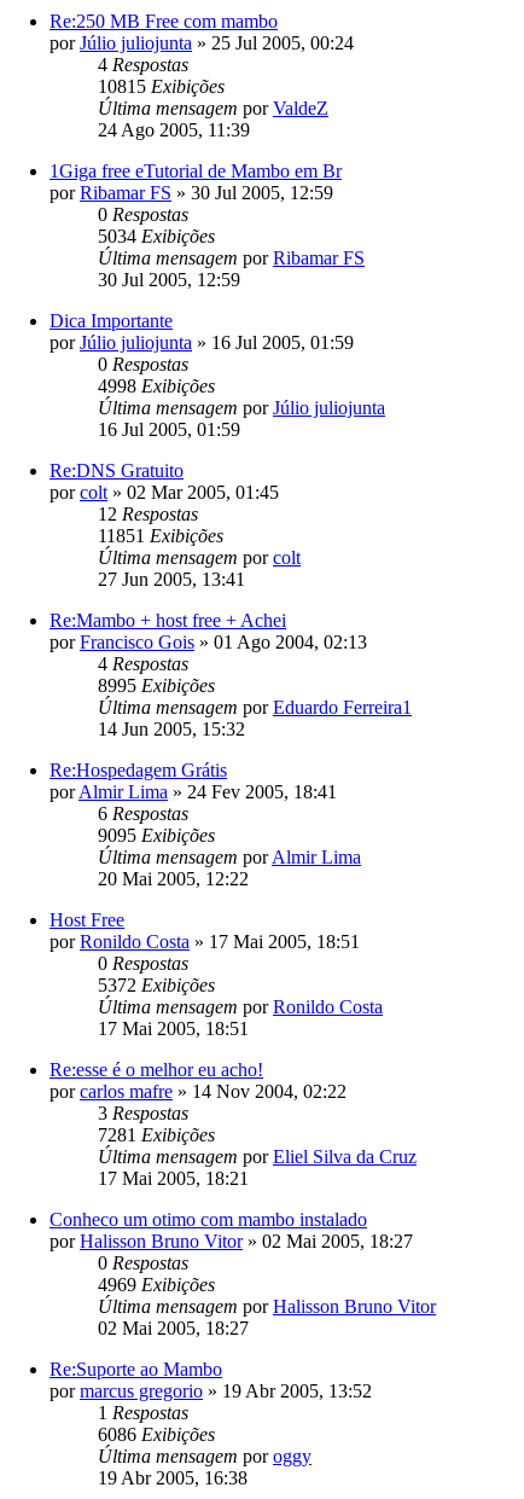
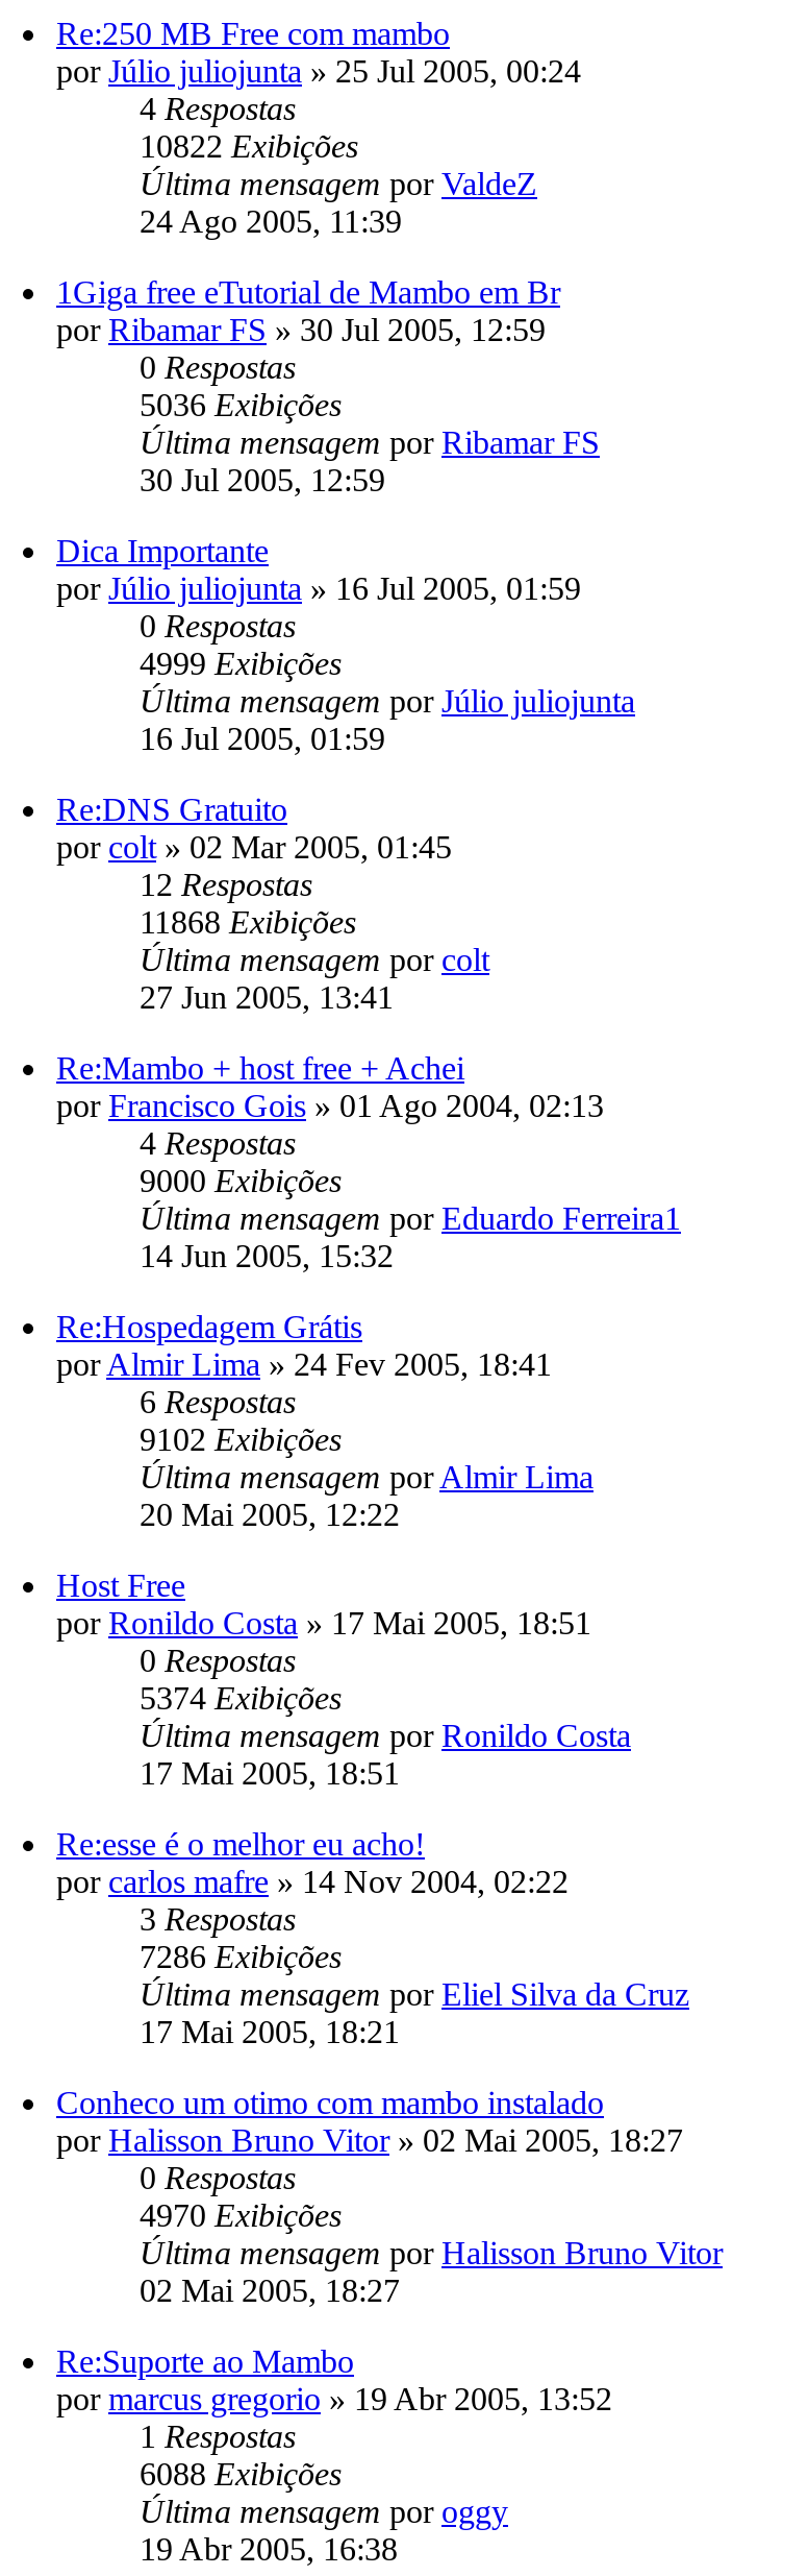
- 10815 Exibições
+ 10822 Exibições

- 5034Exibições
+ 5036Exibições

- 4998Exibições
+ 4999Exibições

- 11851 Exibições
+ 11868 Exibições

- 8995Exibições
+ 9000Exibições

- 9095 Exibições
+ 9102 Exibições

- 5372Exibições
+ 5374Exibições

- 7281Exibições
+ 7286Exibições

- 4969Exibições
+ 4970Exibições

- 6086Exibições
+ 6088Exibições
